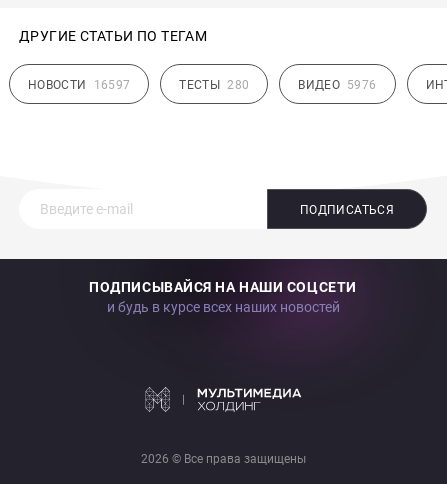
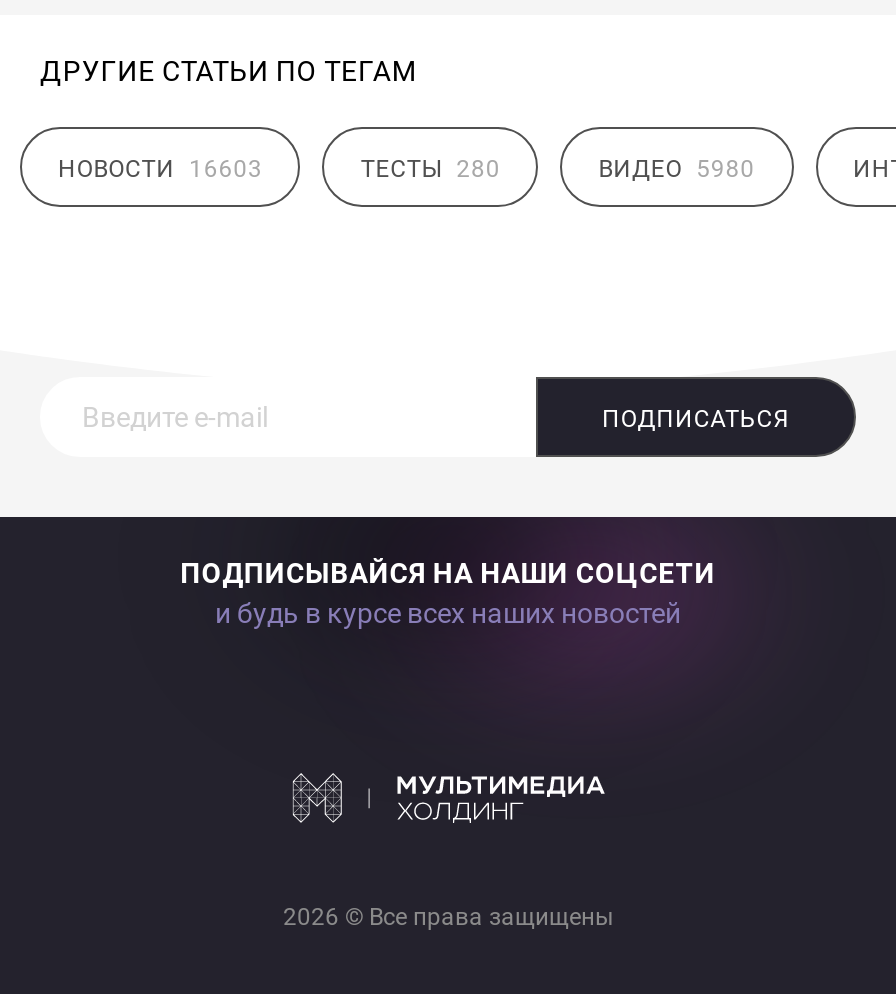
- НОВОСТИ 16597
+ НОВОСТИ 16603

- ВИДЕО 5976
+ ВИДЕО 5980
